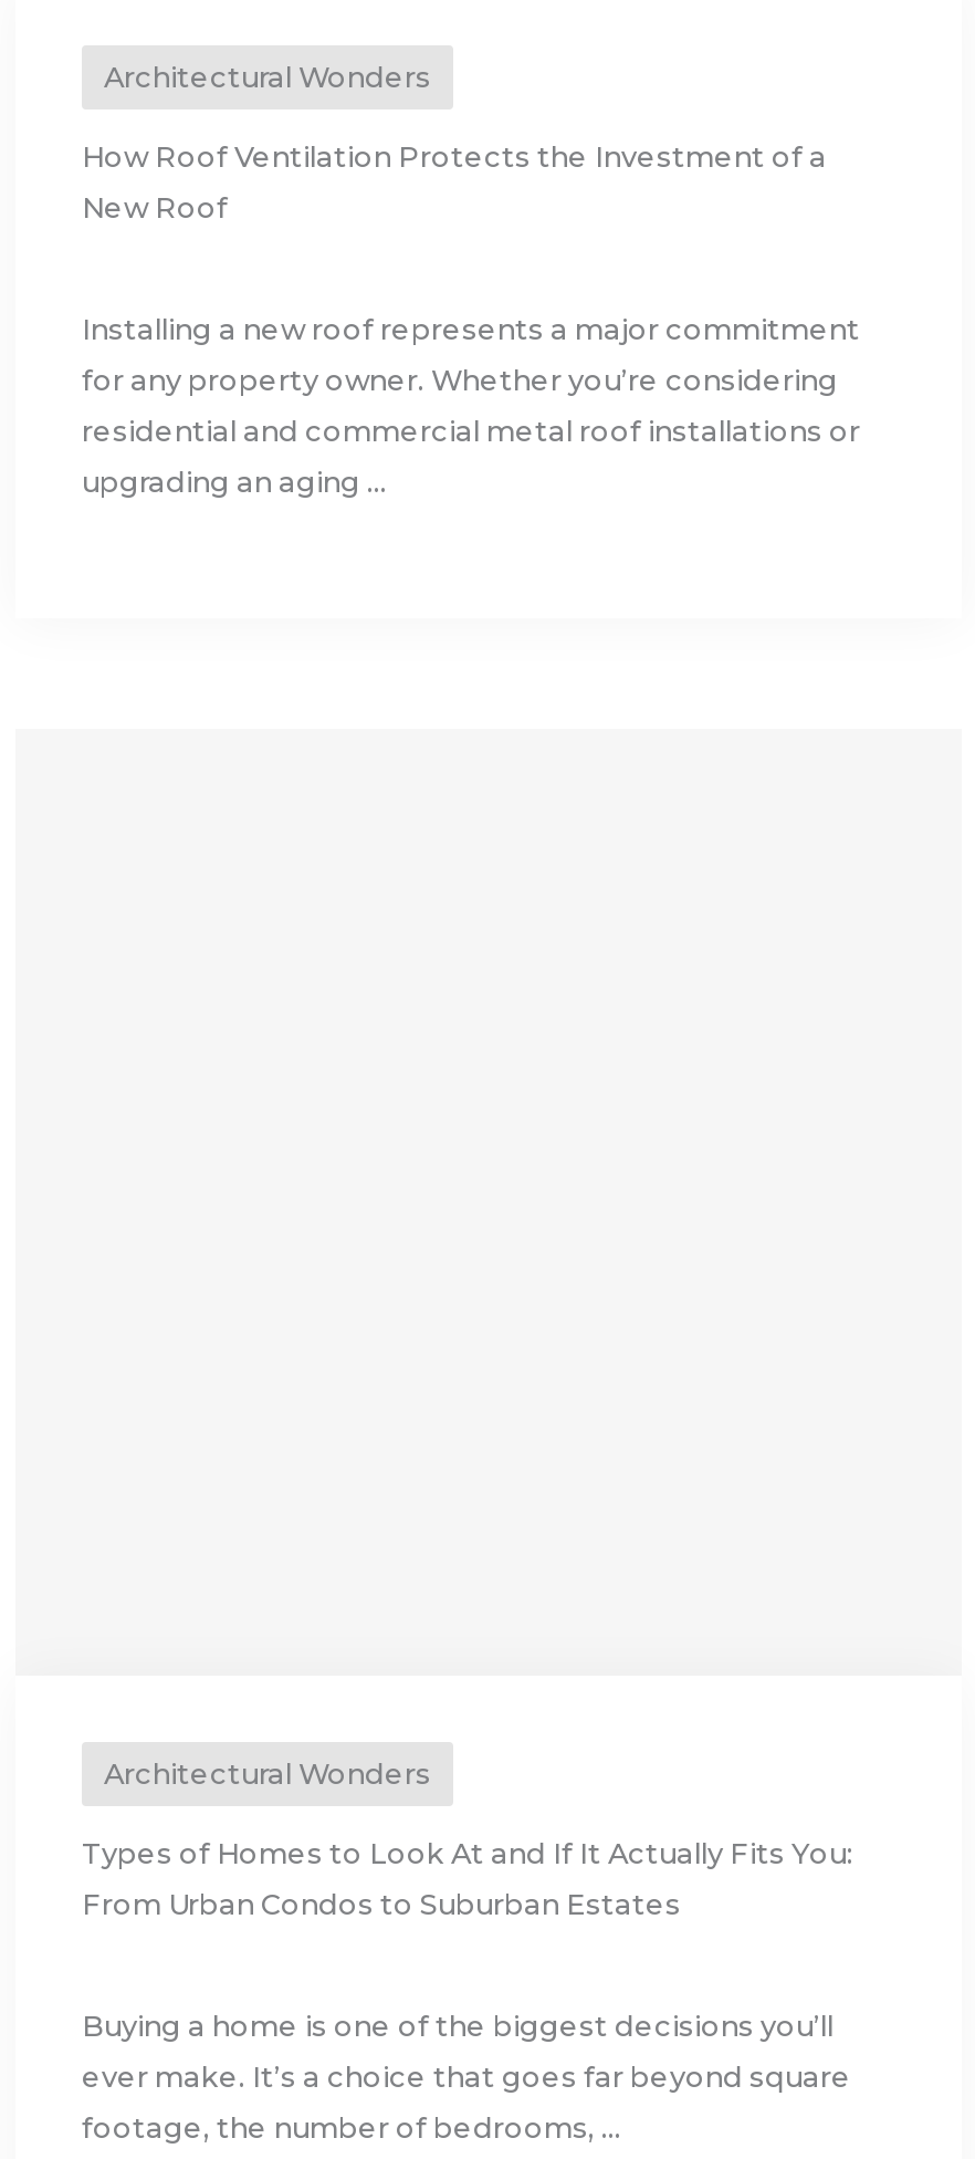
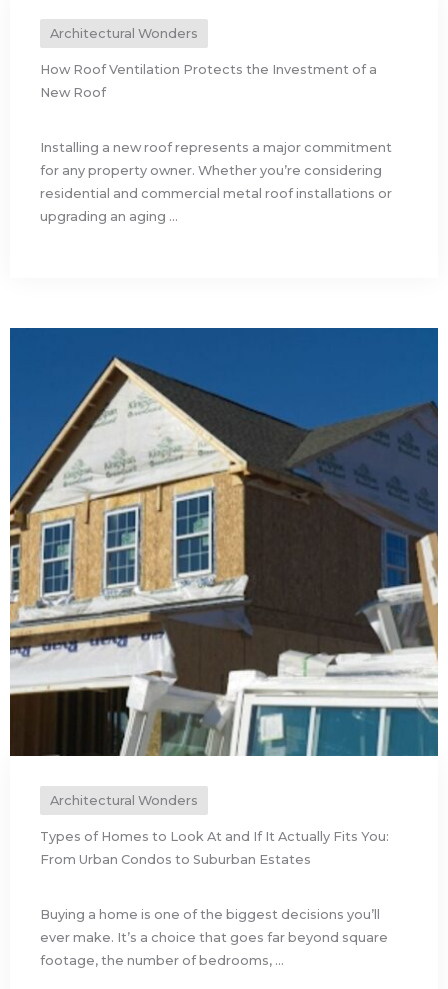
+ [image]
